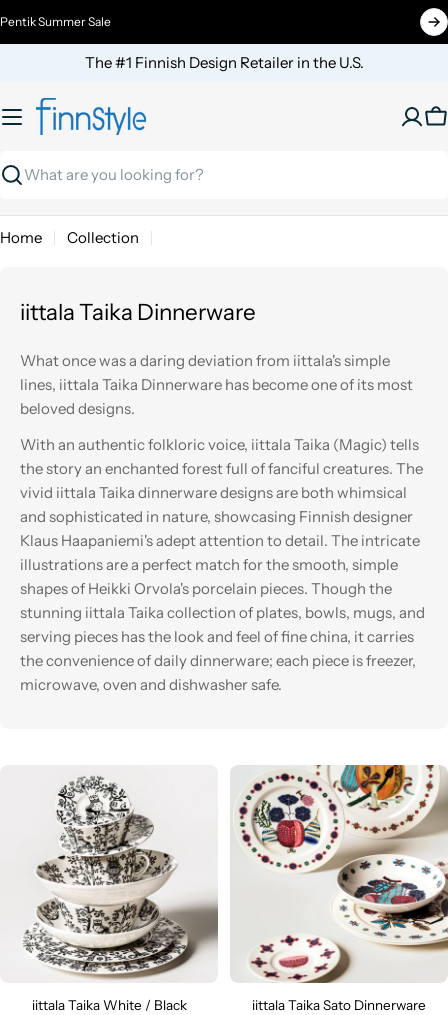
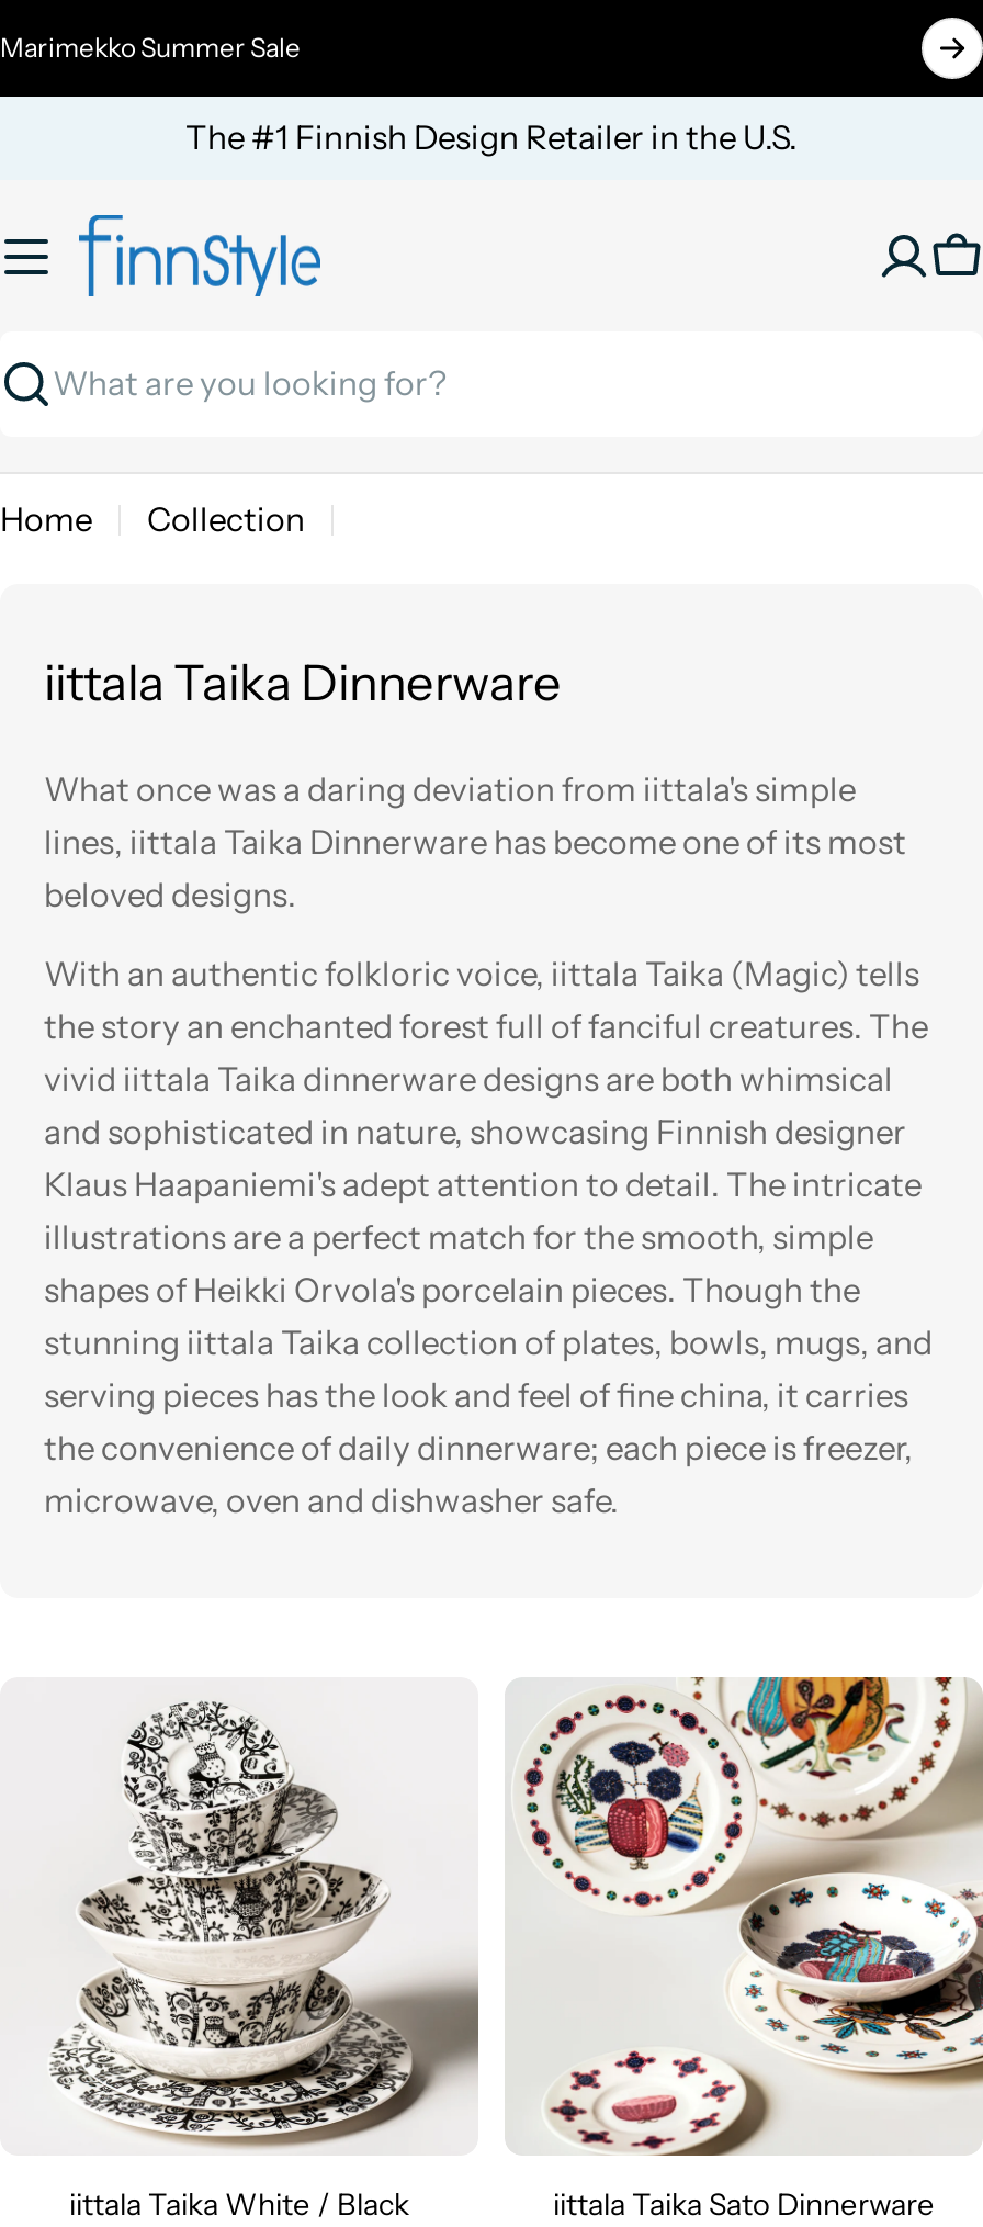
- Pentik Summer Sale
+ Marimekko Summer Sale
